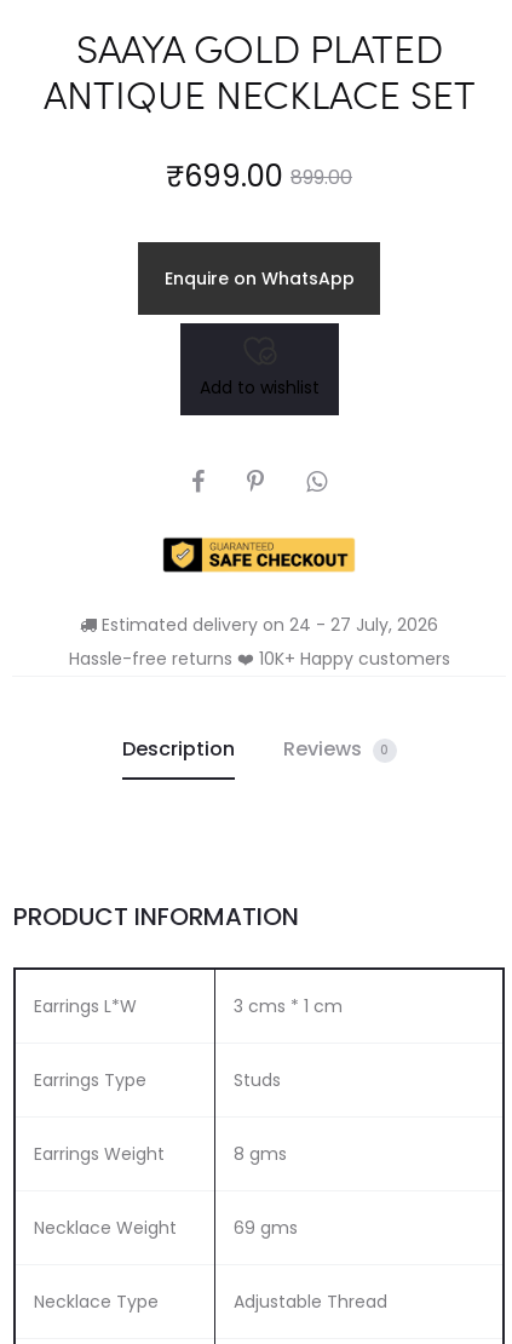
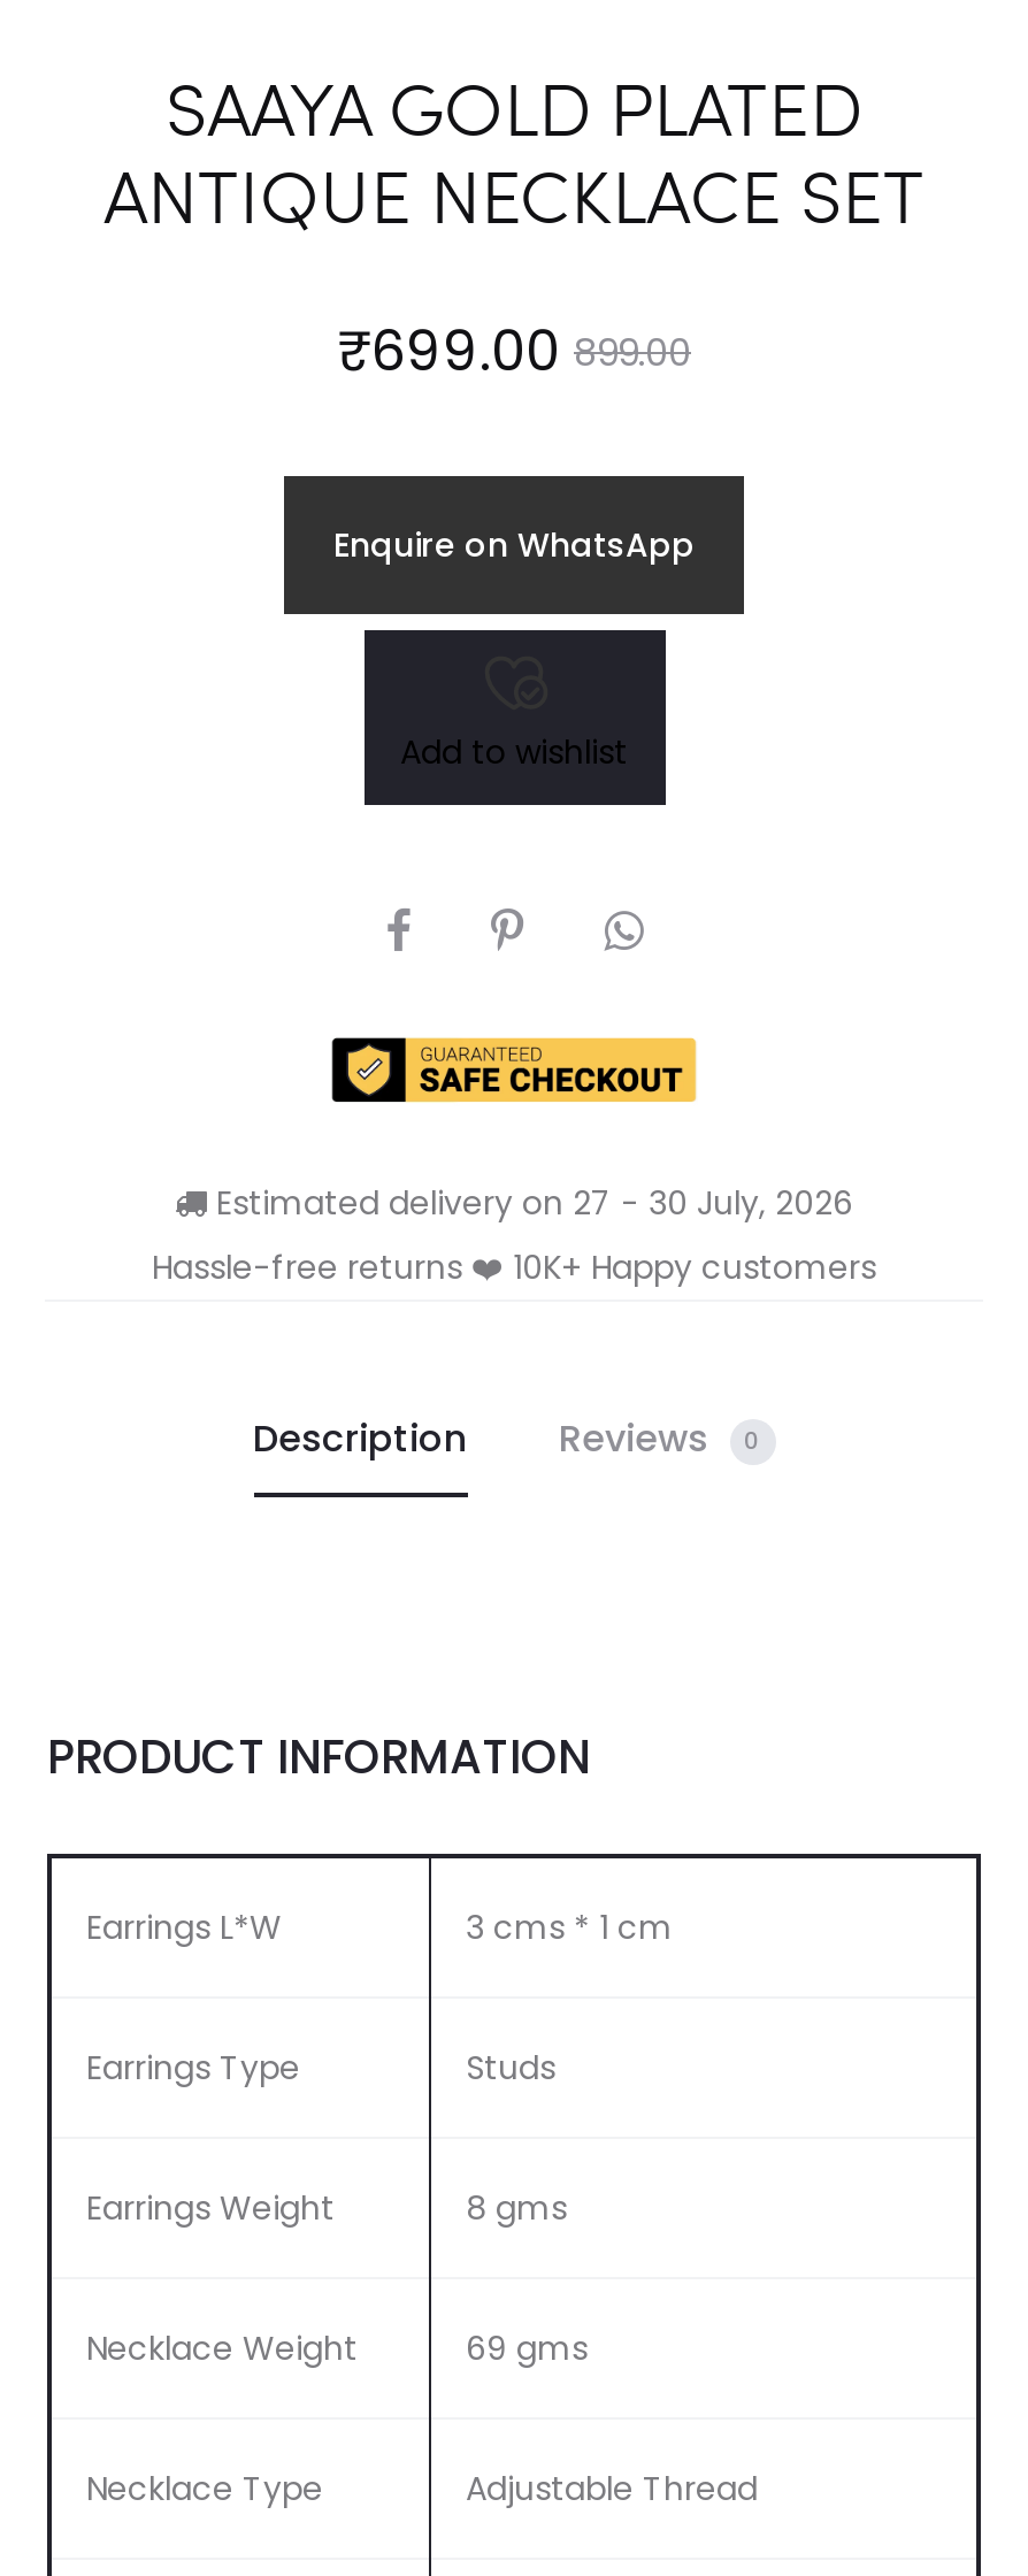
- Estimated delivery on 24 - 27 July, 2026
+ Estimated delivery on 27 - 30 July, 2026
